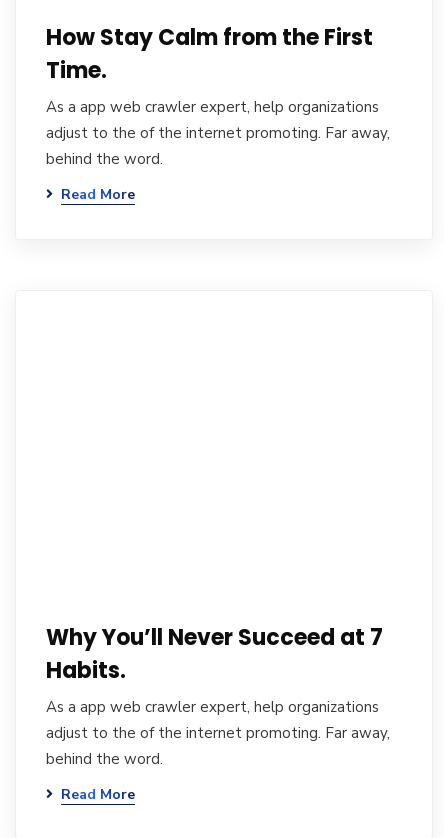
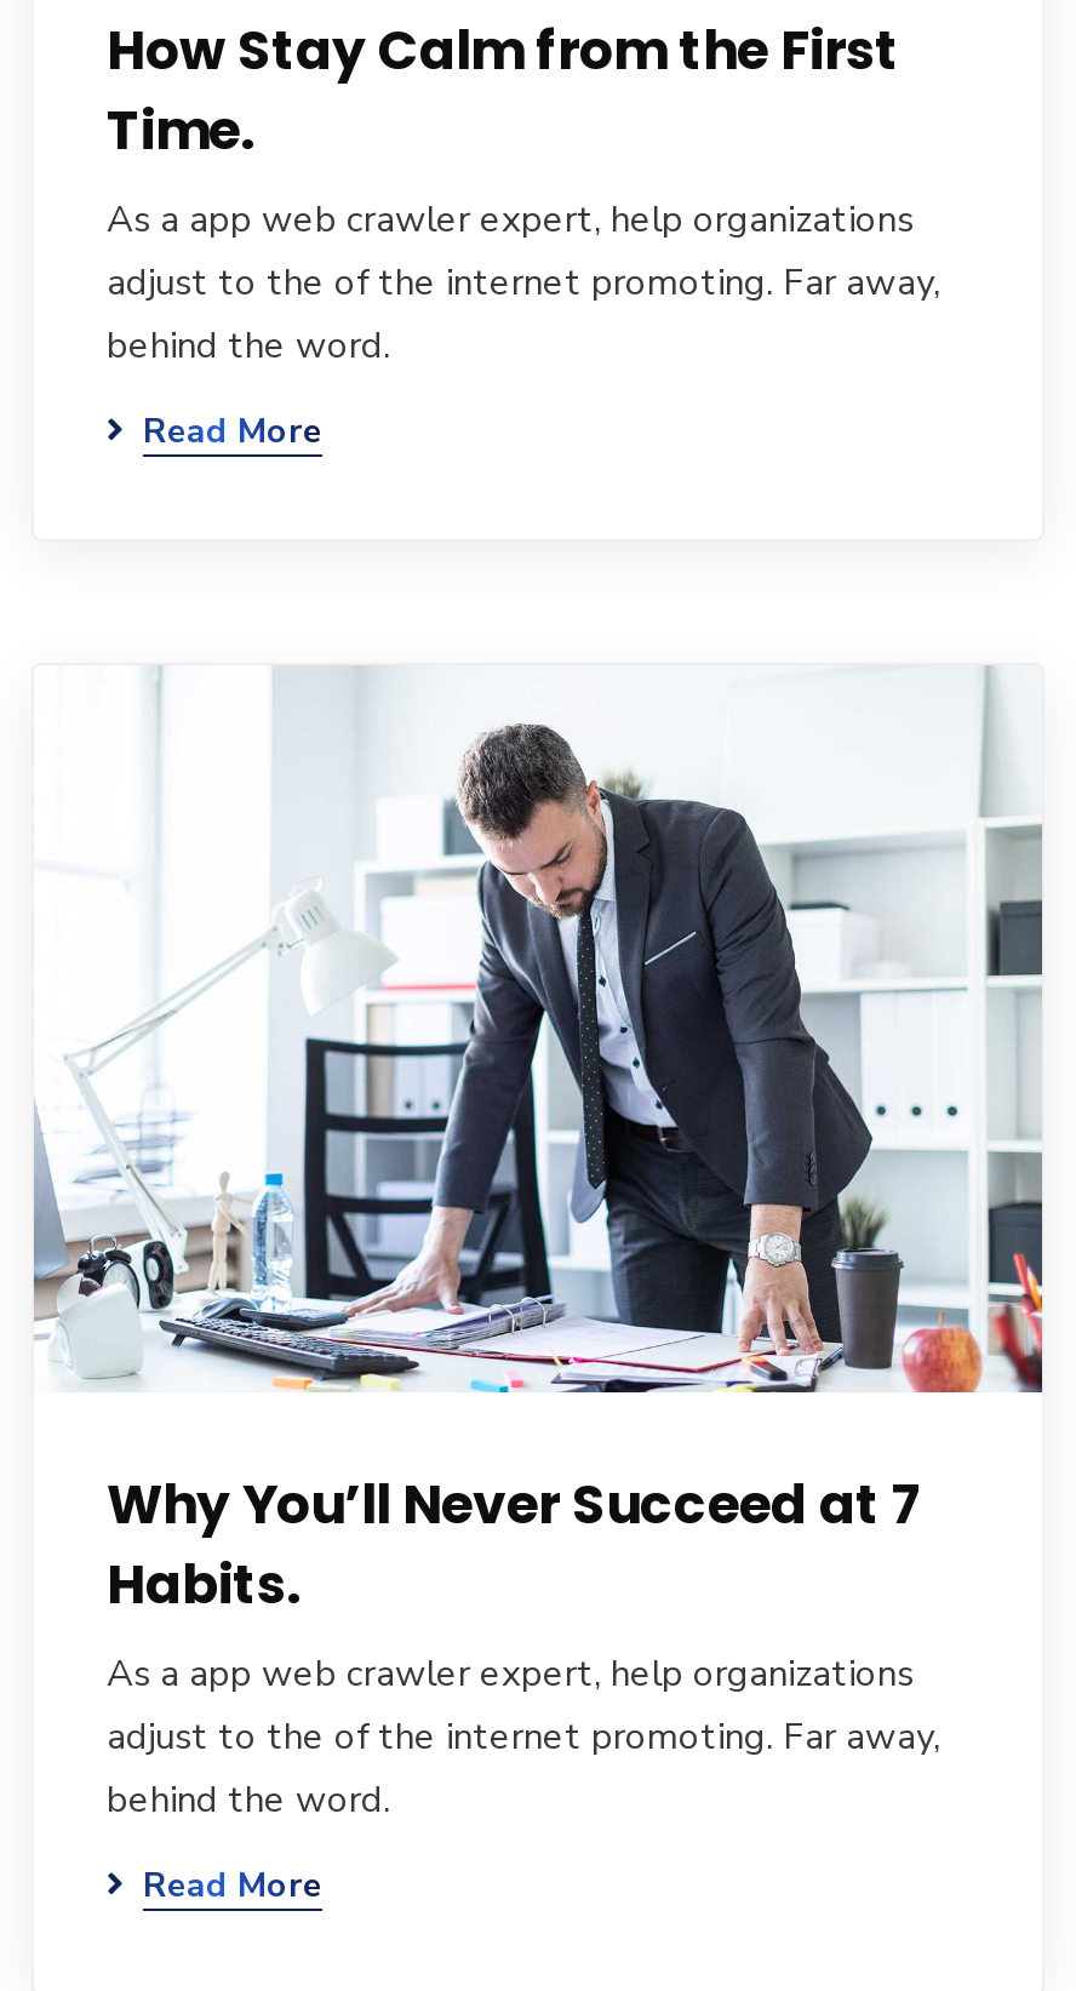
+ [image]
